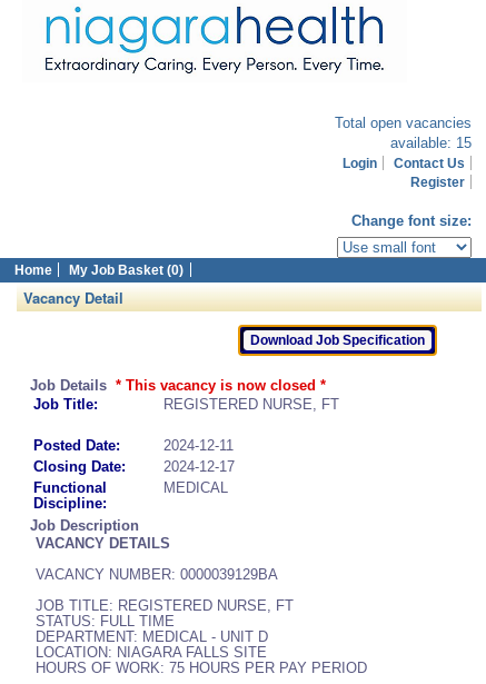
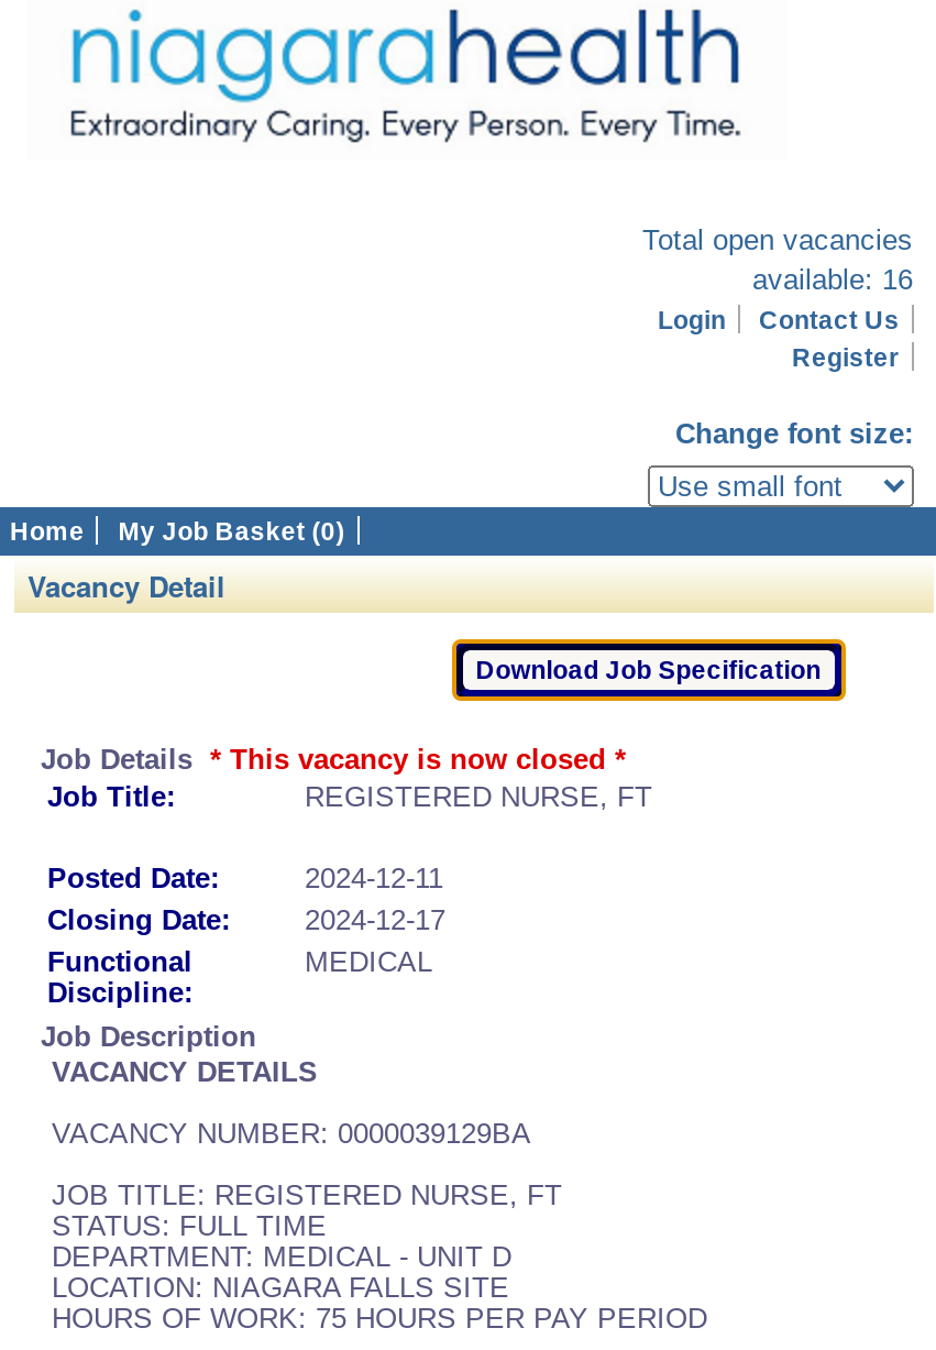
- available: 15
+ available: 16
